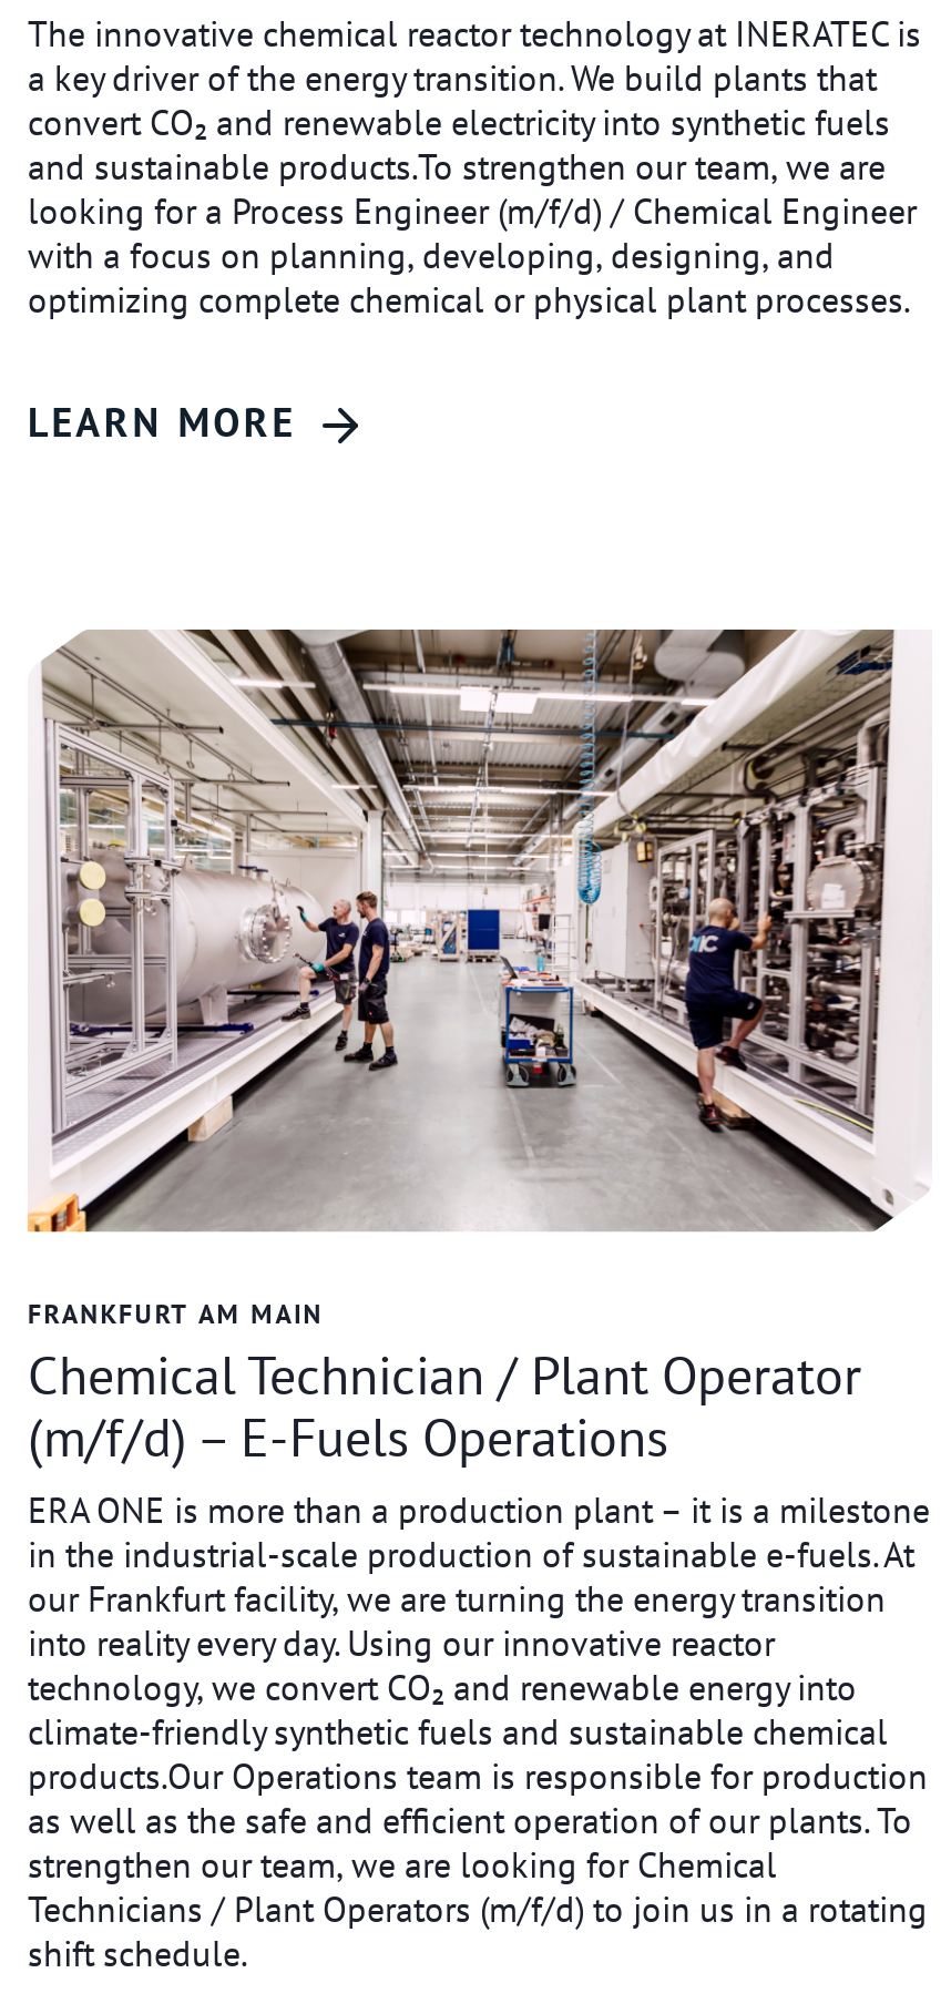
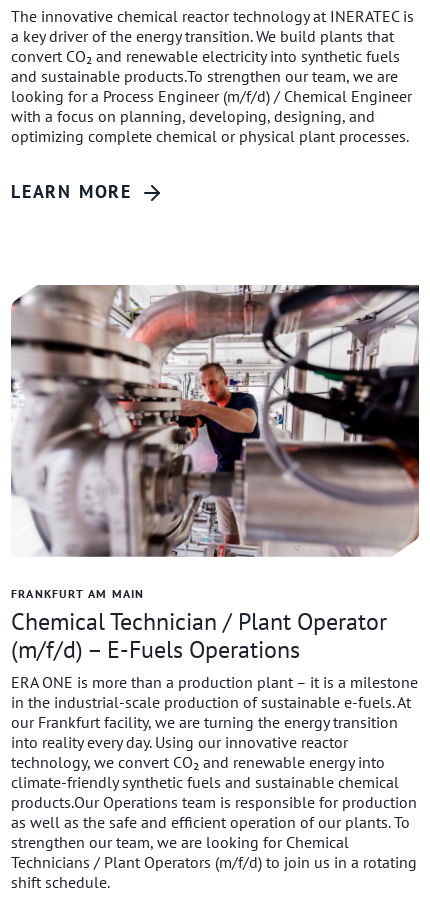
- [image]
+ [image]
